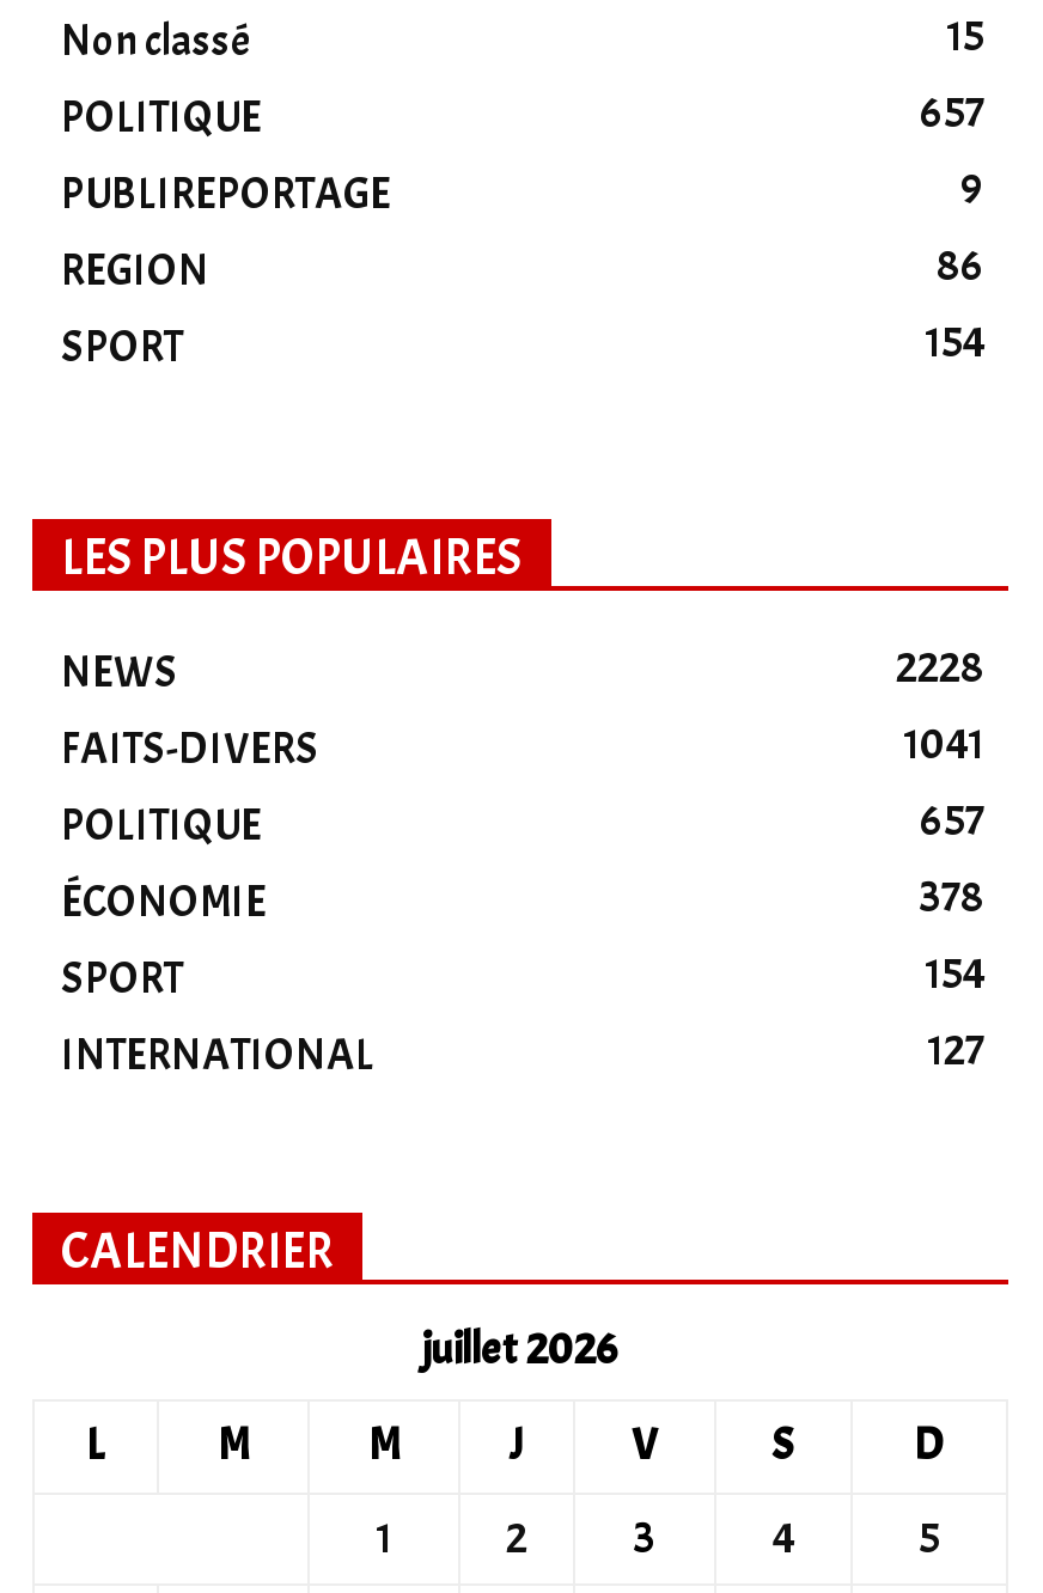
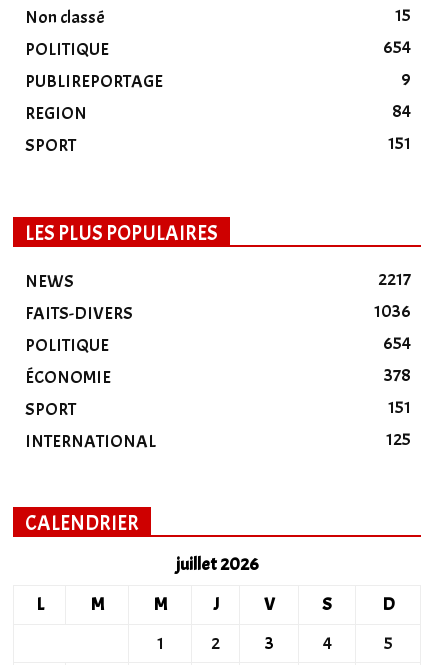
- 657
+ 654

- 86
+ 84

- 154
+ 151

- 2228
+ 2217

- 1041
+ 1036

- 657
+ 654

- 154
+ 151

- 127
+ 125
